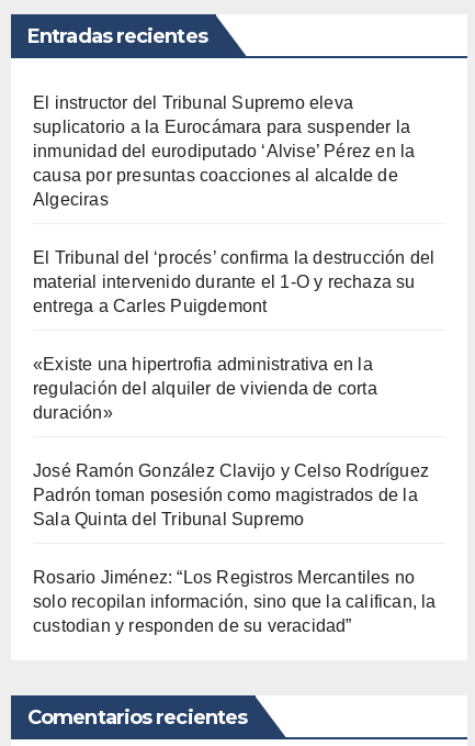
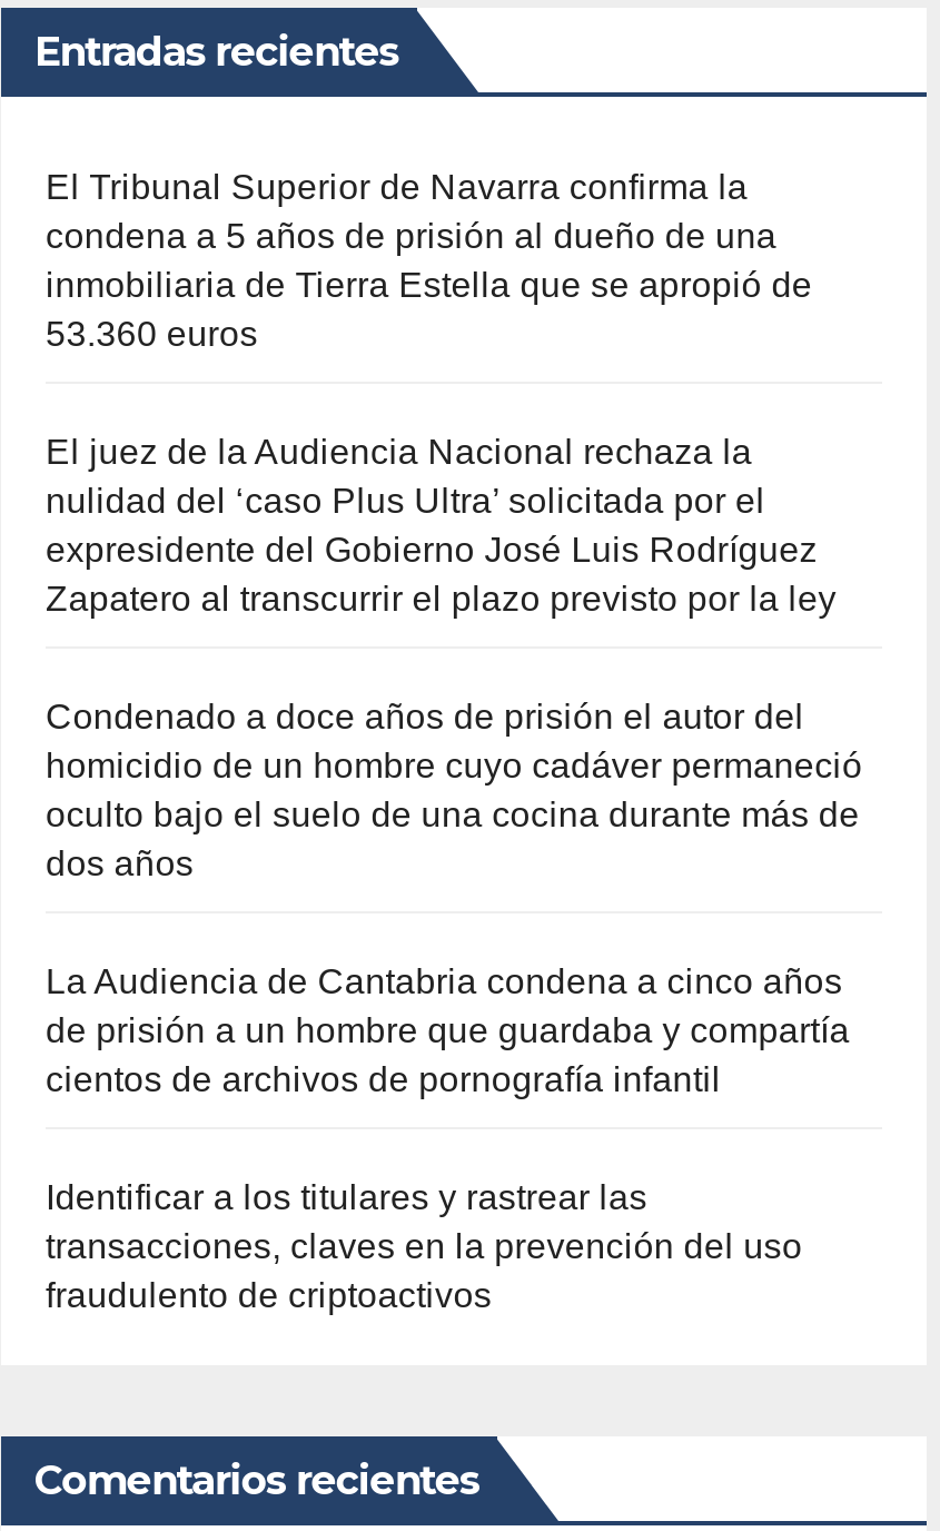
- El instructor del Tribunal Supremo eleva
- suplicatorio a la Eurocámara para suspender la
- inmunidad del eurodiputado ‘Alvise’ Pérez en la
- causa por presuntas coacciones al alcalde de
- Algeciras
+ El Tribunal Superior de Navarra confirma la
+ condena a 5 años de prisión al dueño de una
+ inmobiliaria de Tierra Estella que se apropió de
+ 53.360 euros

- El Tribunal del ‘procés’ confirma la destrucción del
- material intervenido durante el 1-O y rechaza su
- entrega a Carles Puigdemont
+ El juez de la Audiencia Nacional rechaza la
+ nulidad del ‘caso Plus Ultra’ solicitada por el
+ expresidente del Gobierno José Luis Rodríguez
+ Zapatero al transcurrir el plazo previsto por la ley

- «Existe una hipertrofia administrativa en la
- regulación del alquiler de vivienda de corta
- duración»
+ Condenado a doce años de prisión el autor del
+ homicidio de un hombre cuyo cadáver permaneció
+ oculto bajo el suelo de una cocina durante más de
+ dos años

- José Ramón González Clavijo y Celso Rodríguez
- Padrón toman posesión como magistrados de la
- Sala Quinta del Tribunal Supremo
+ La Audiencia de Cantabria condena a cinco años
+ de prisión a un hombre que guardaba y compartía
+ cientos de archivos de pornografía infantil

- Rosario Jiménez: “Los Registros Mercantiles no
- solo recopilan información, sino que la califican, la
- custodian y responden de su veracidad”
+ Identificar a los titulares y rastrear las
+ transacciones, claves en la prevención del uso
+ fraudulento de criptoactivos
